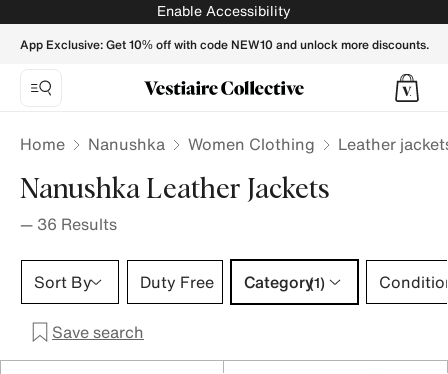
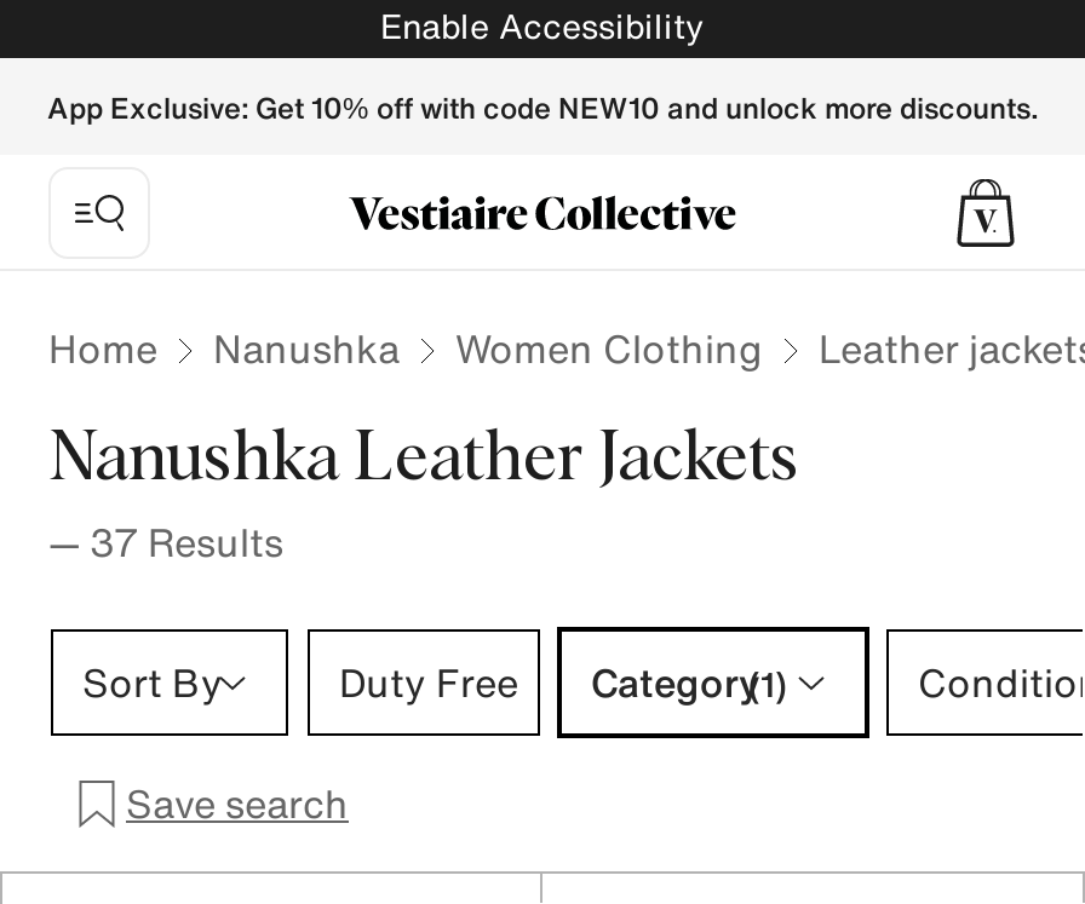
- — 36 Results
+ — 37 Results
